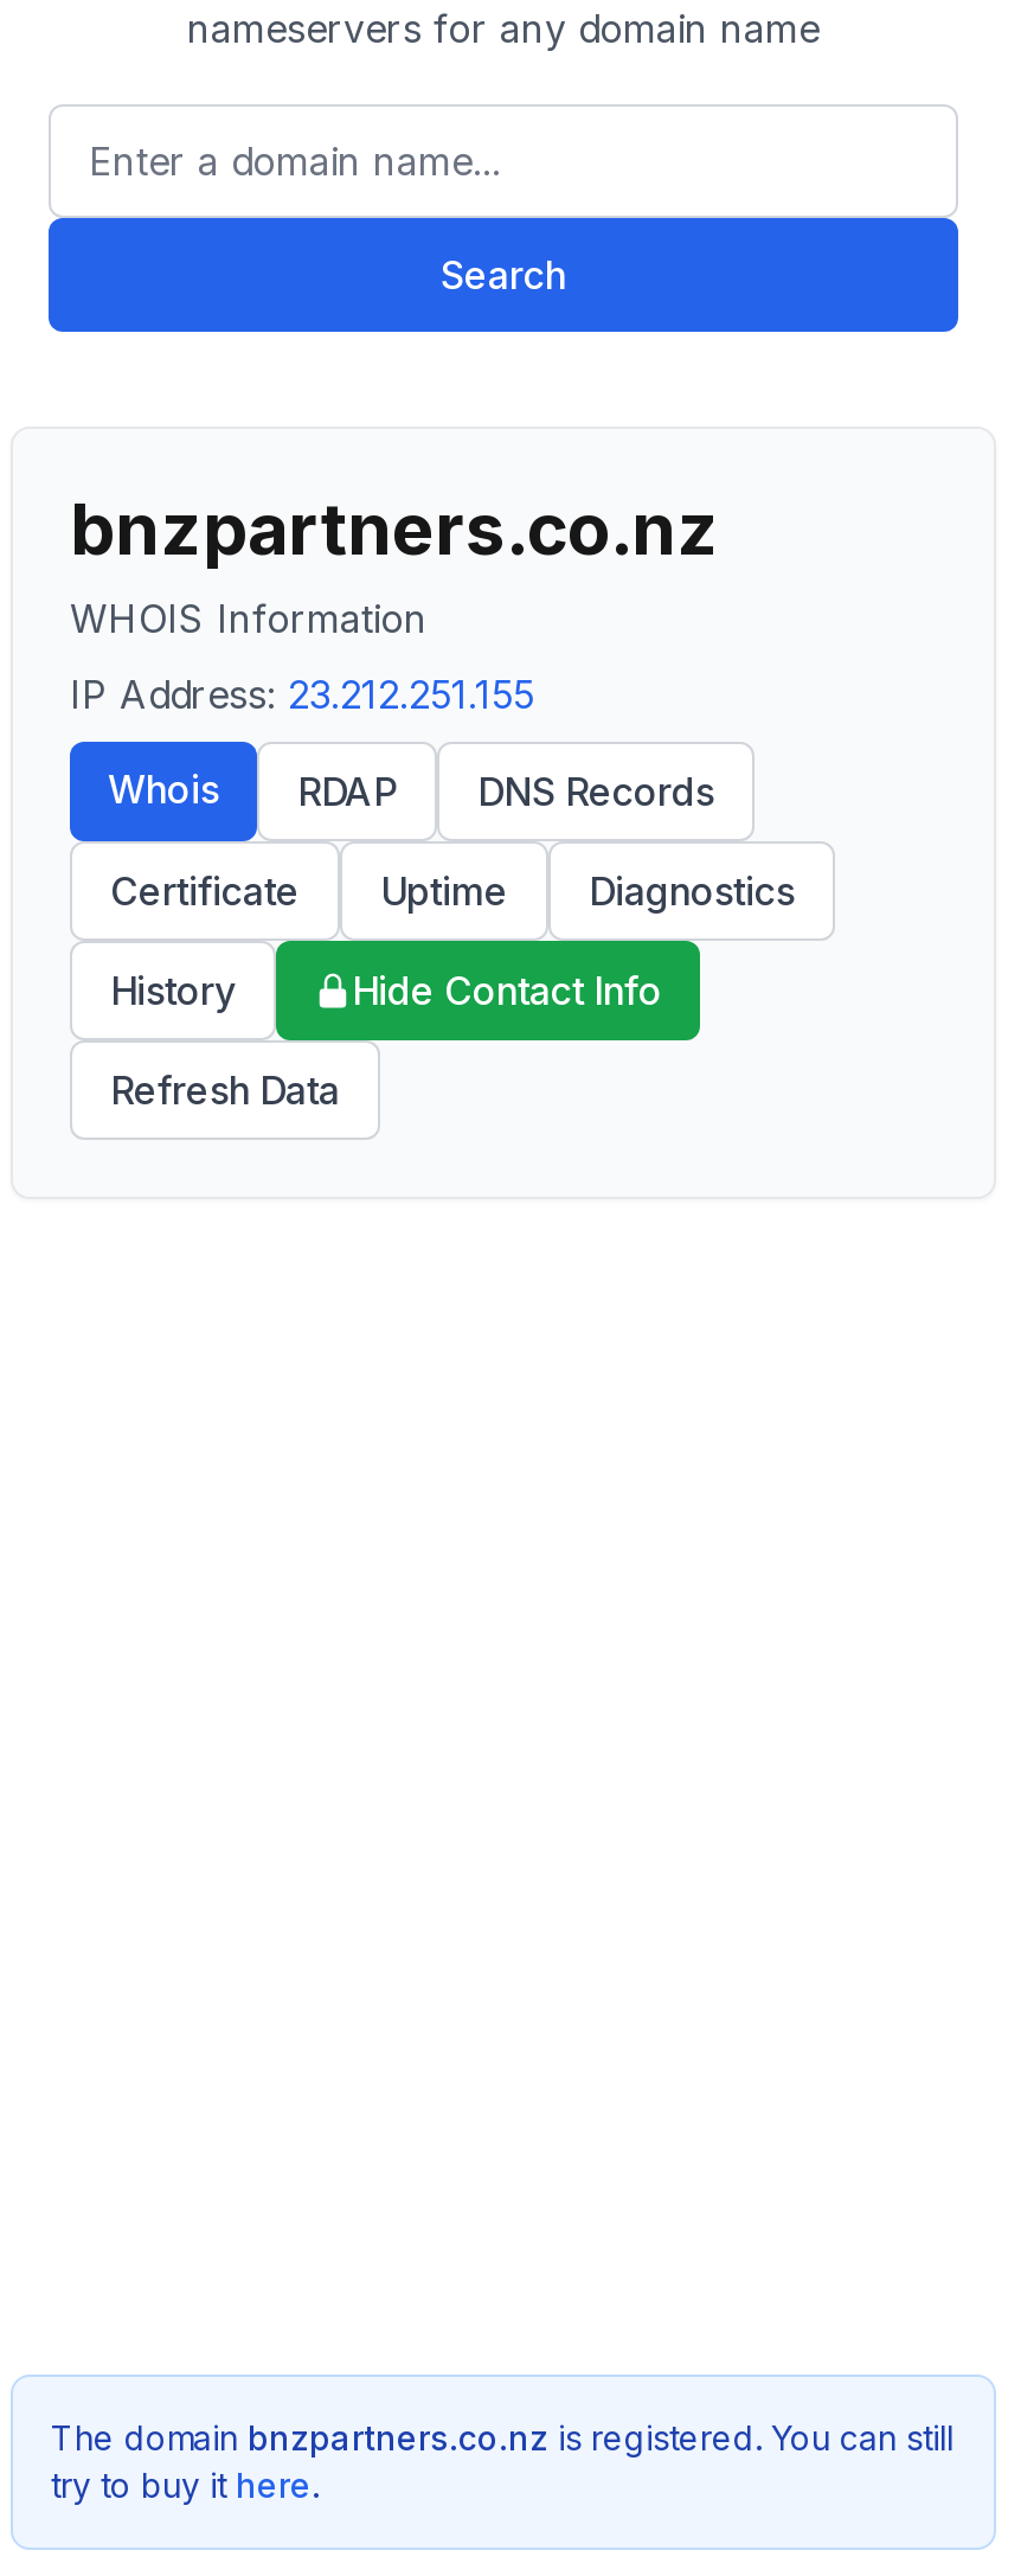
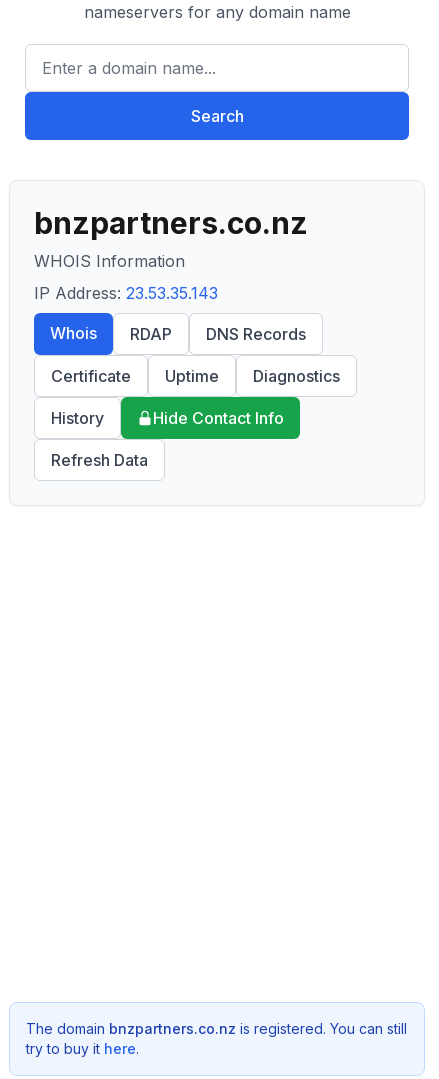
- IP Address: 23.212.251.155
+ IP Address: 23.53.35.143
